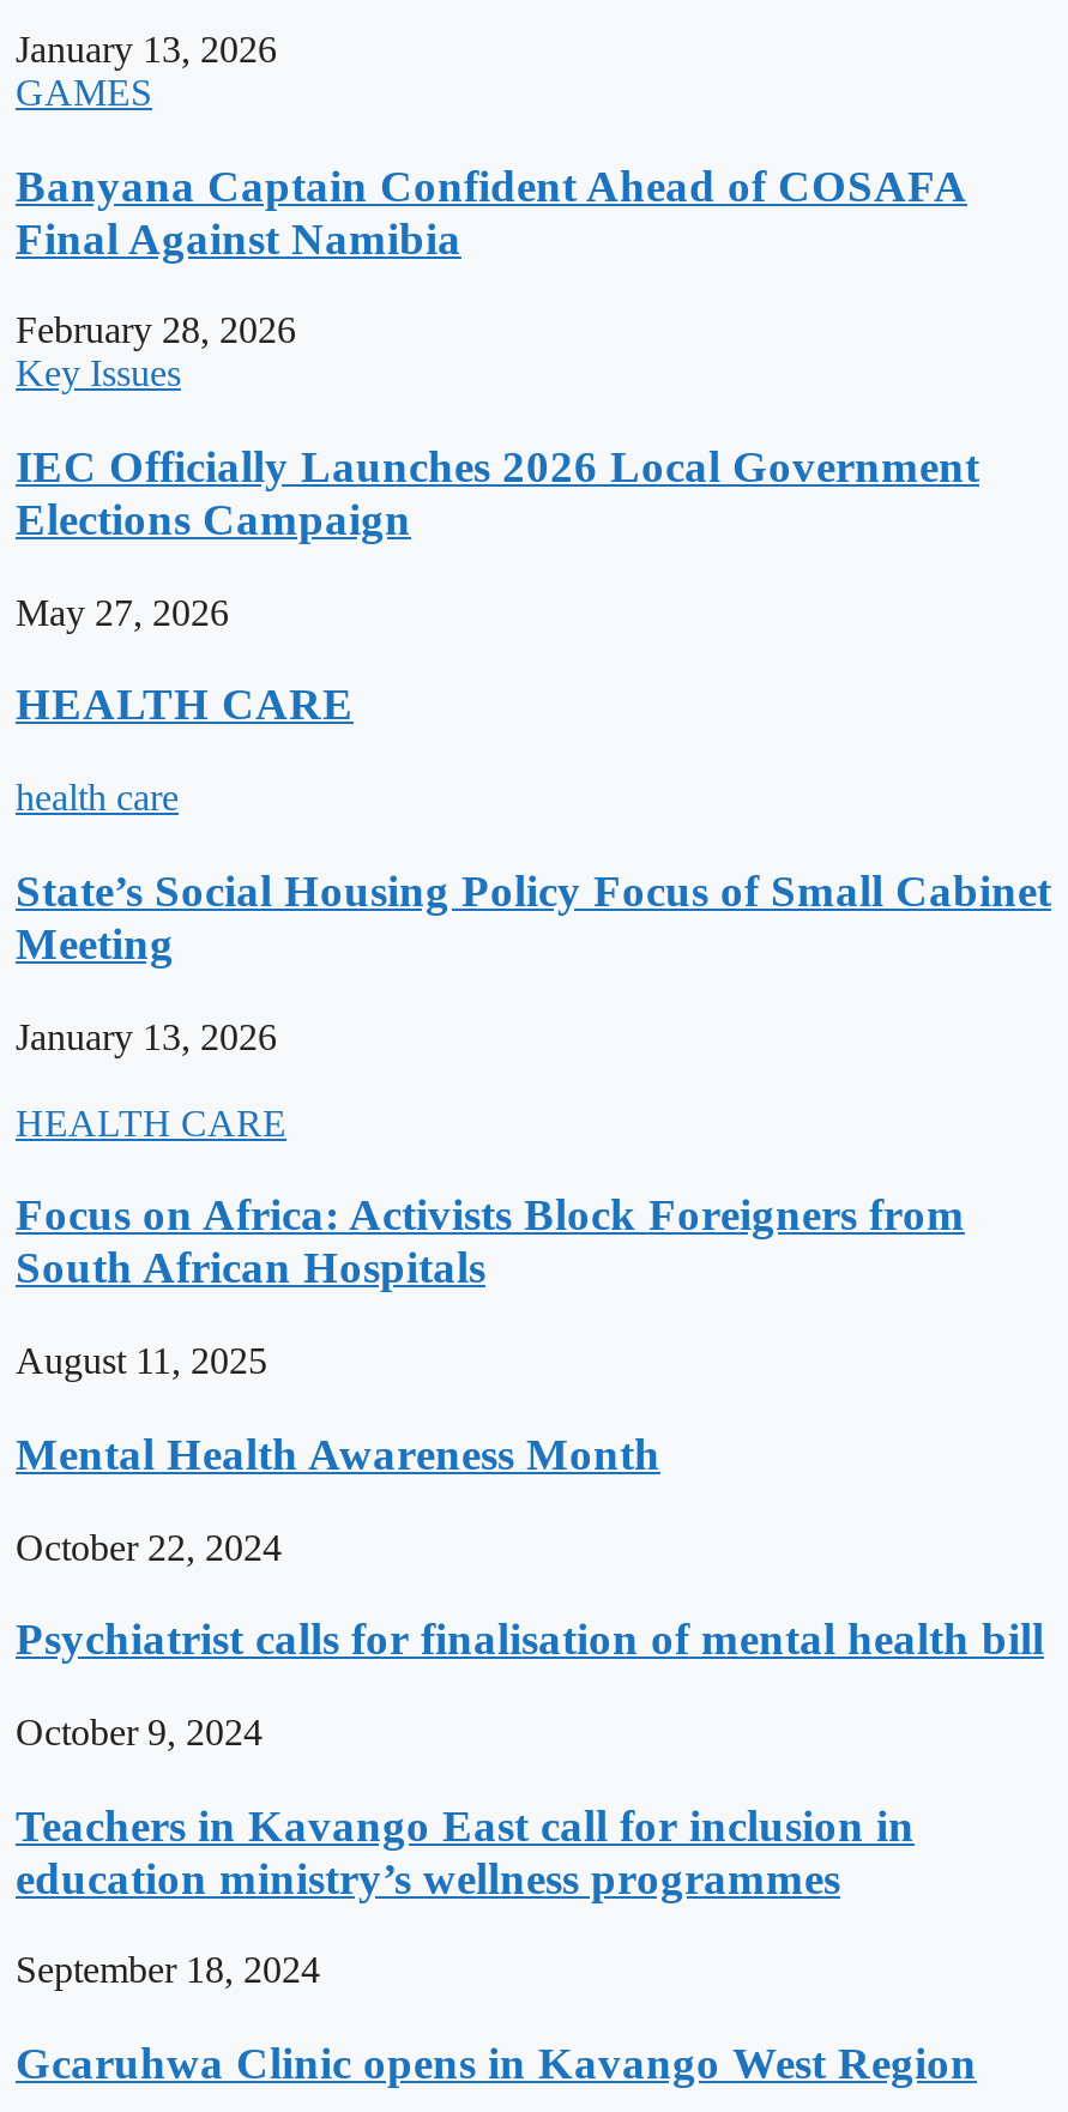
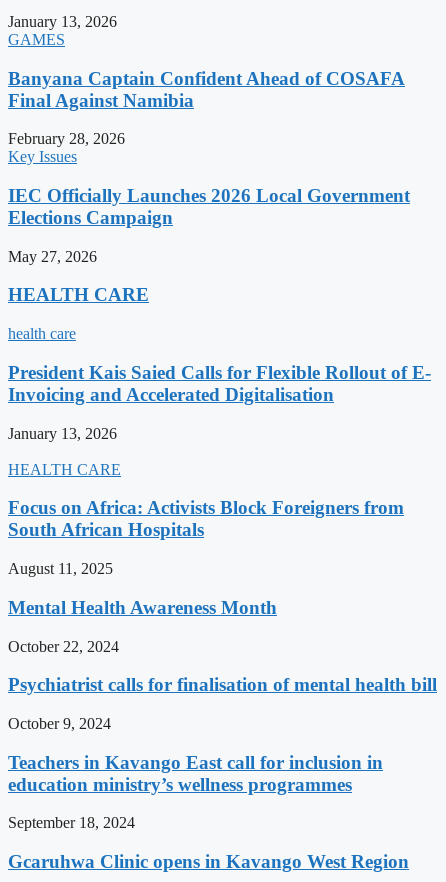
- State’s Social Housing Policy Focus of Small Cabinet
- Meeting
+ President Kais Saied Calls for Flexible Rollout of E-
+ Invoicing and Accelerated Digitalisation
